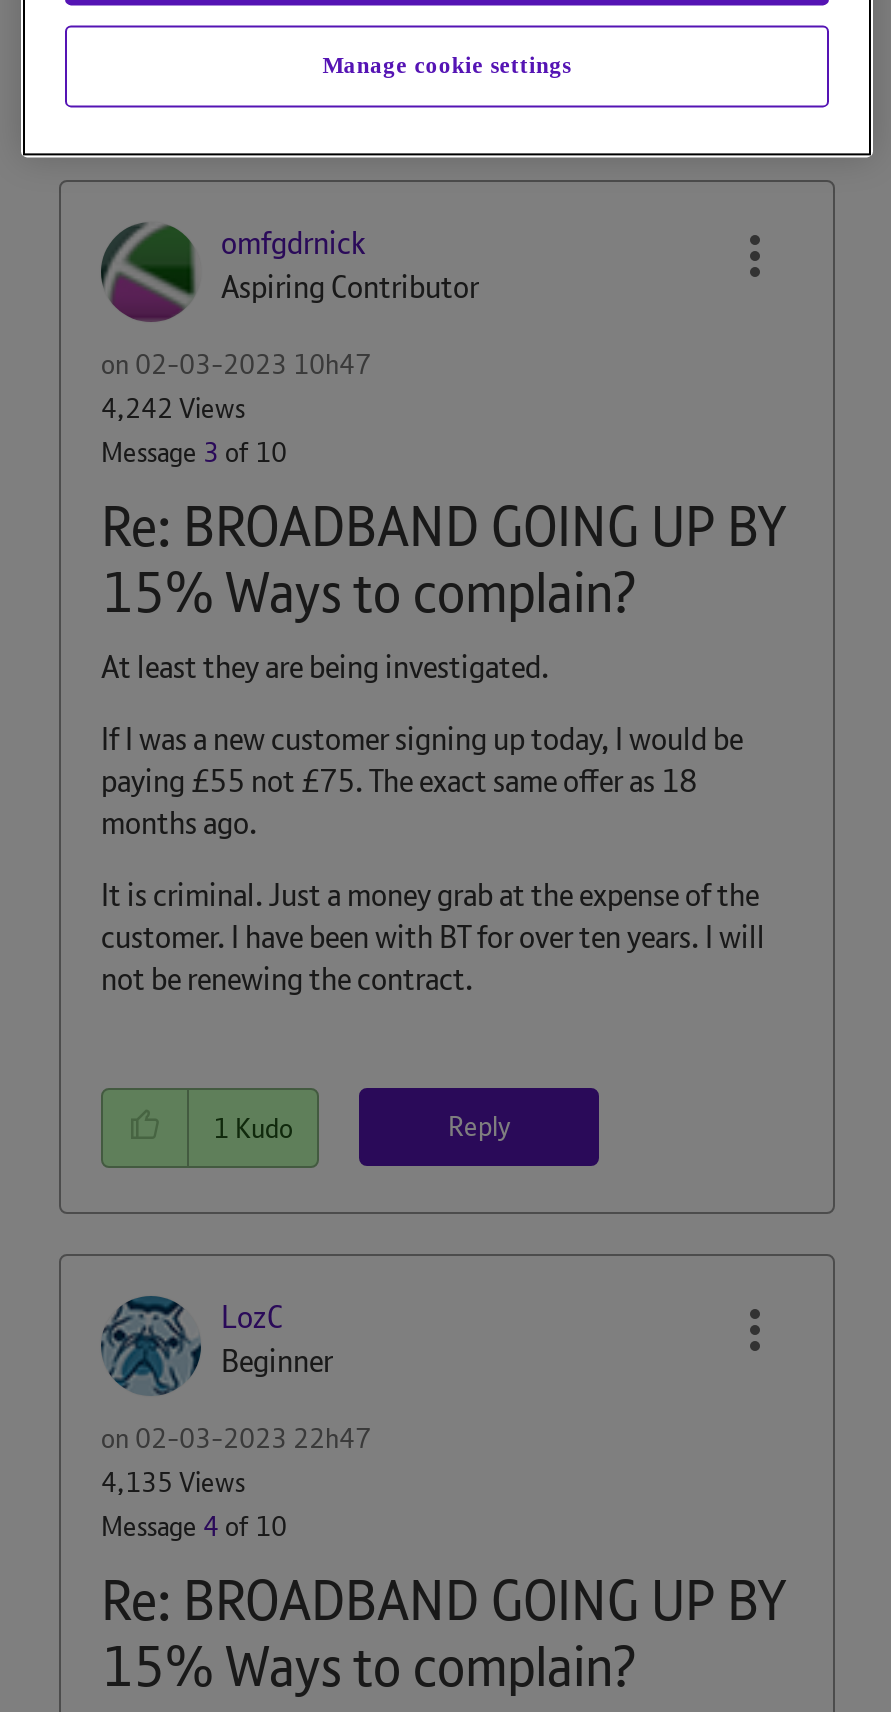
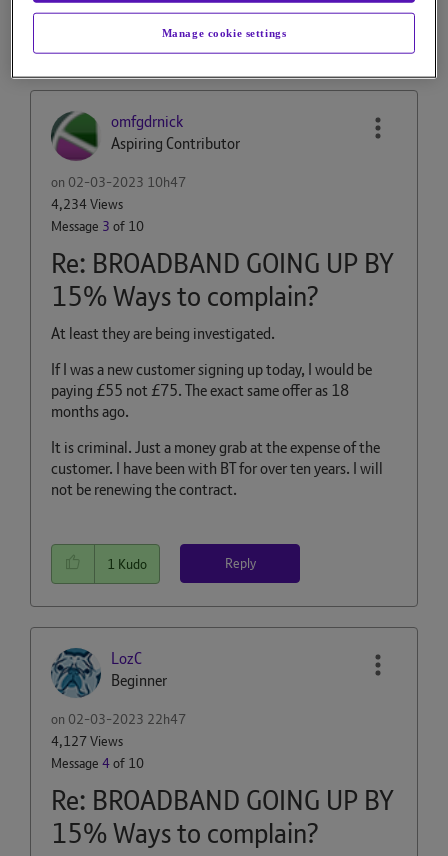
- 4,242 Views
+ 4,234 Views

- 4,135 Views
+ 4,127 Views
